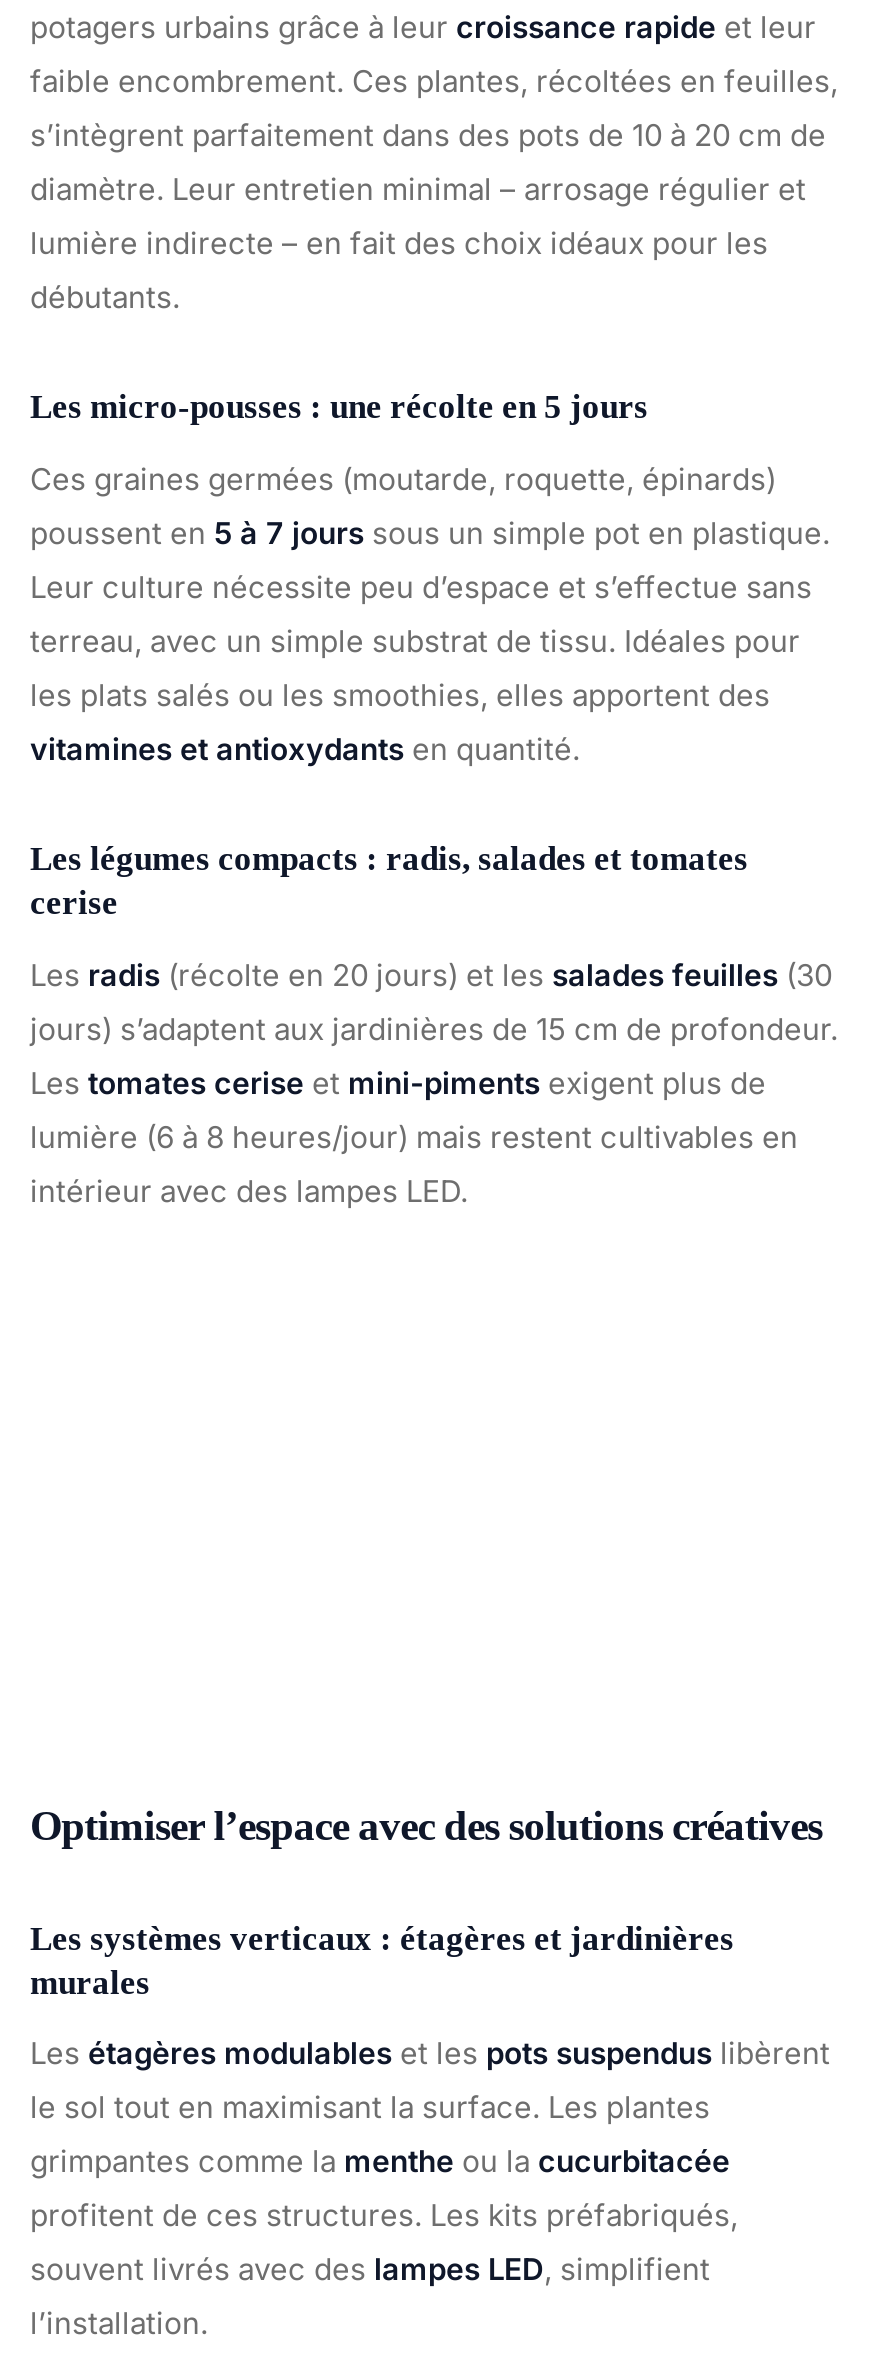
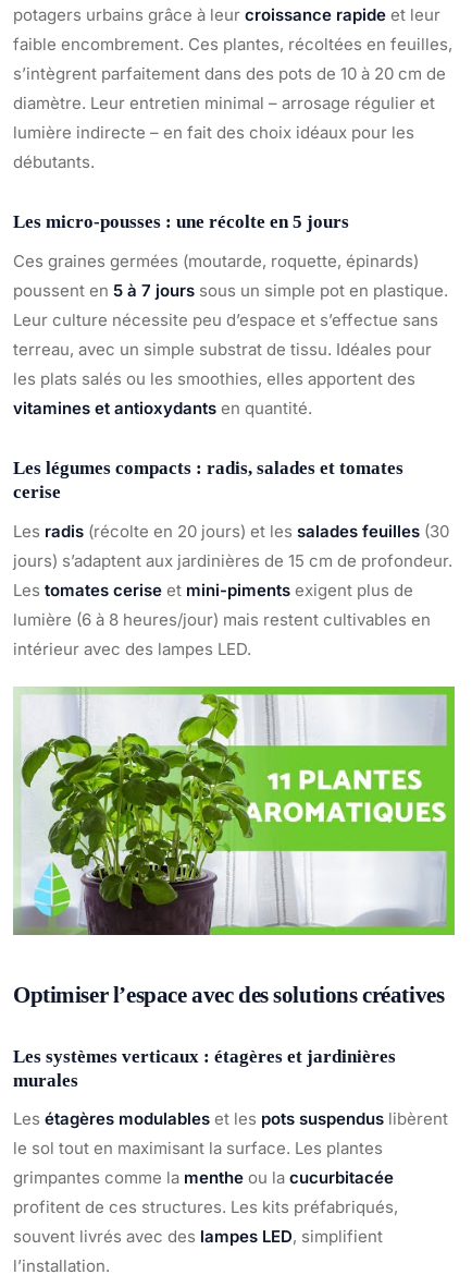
+ [image]
